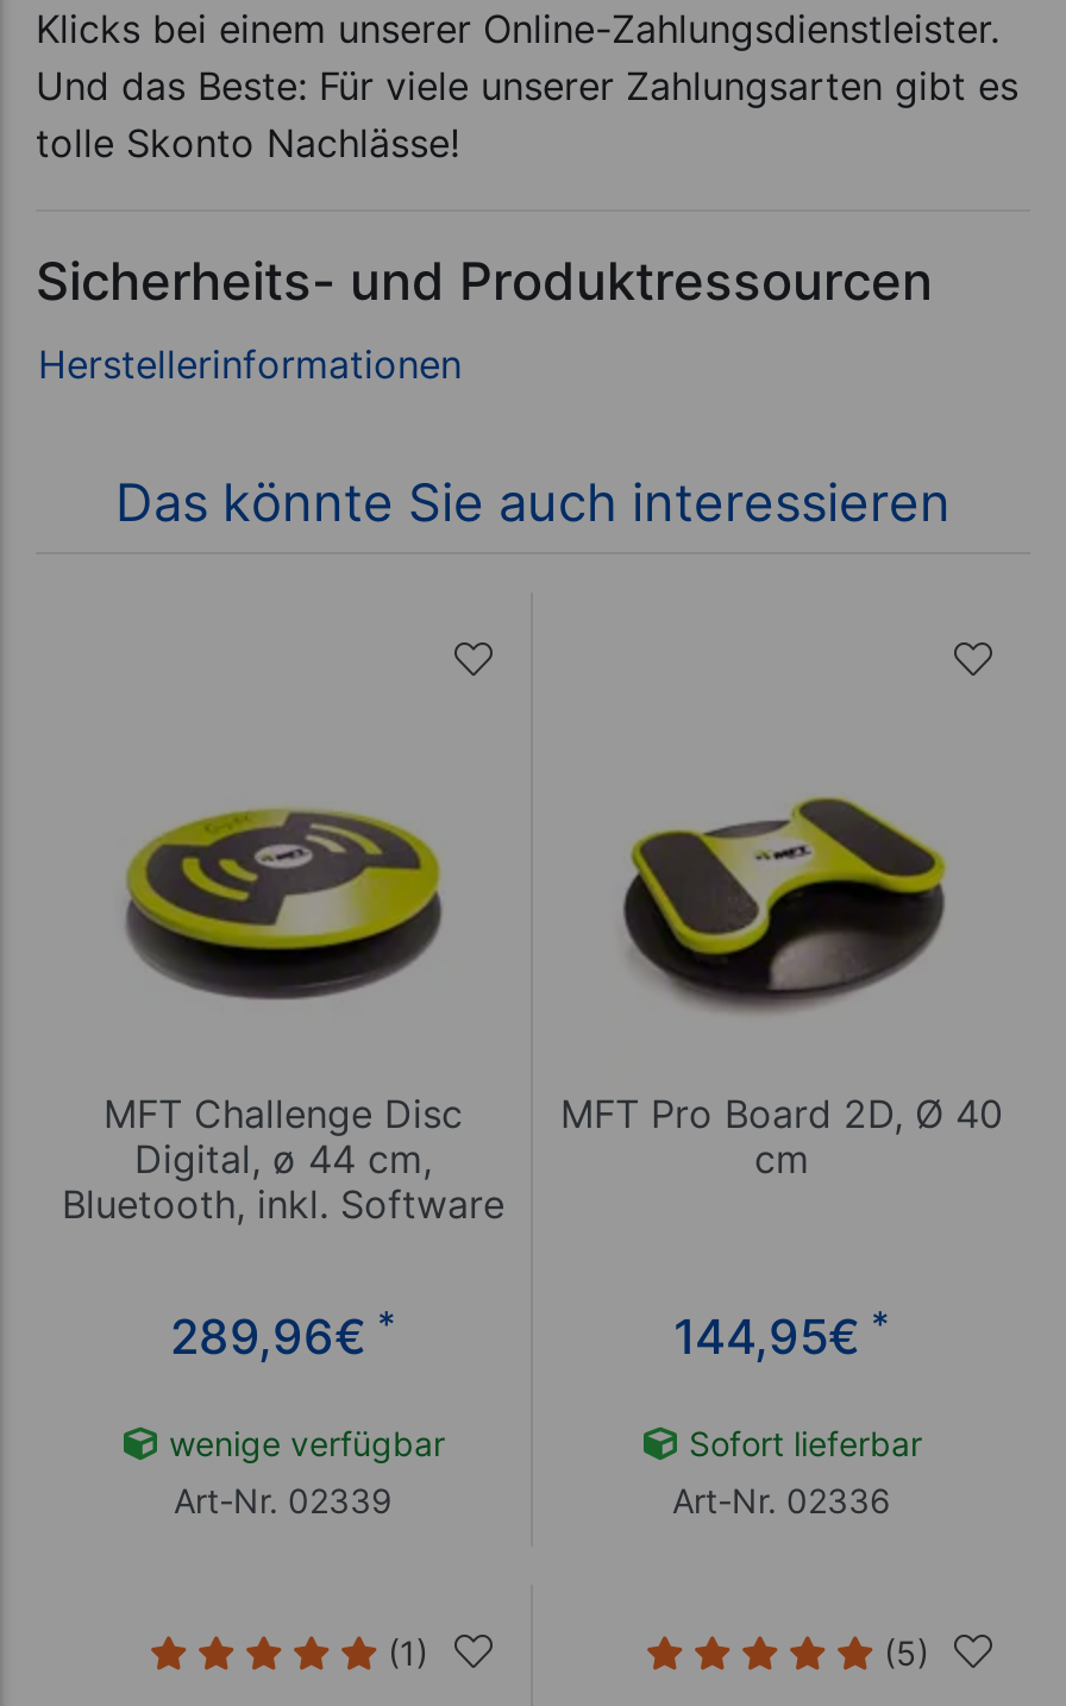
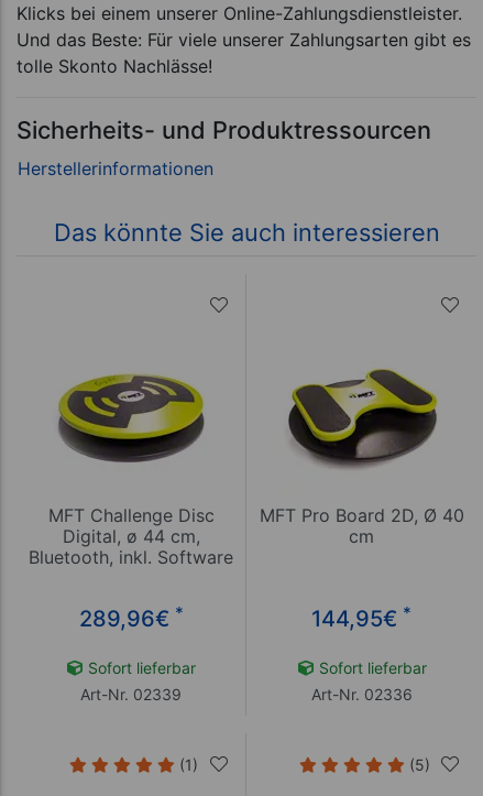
- wenige verfügbar
+ Sofort lieferbar
